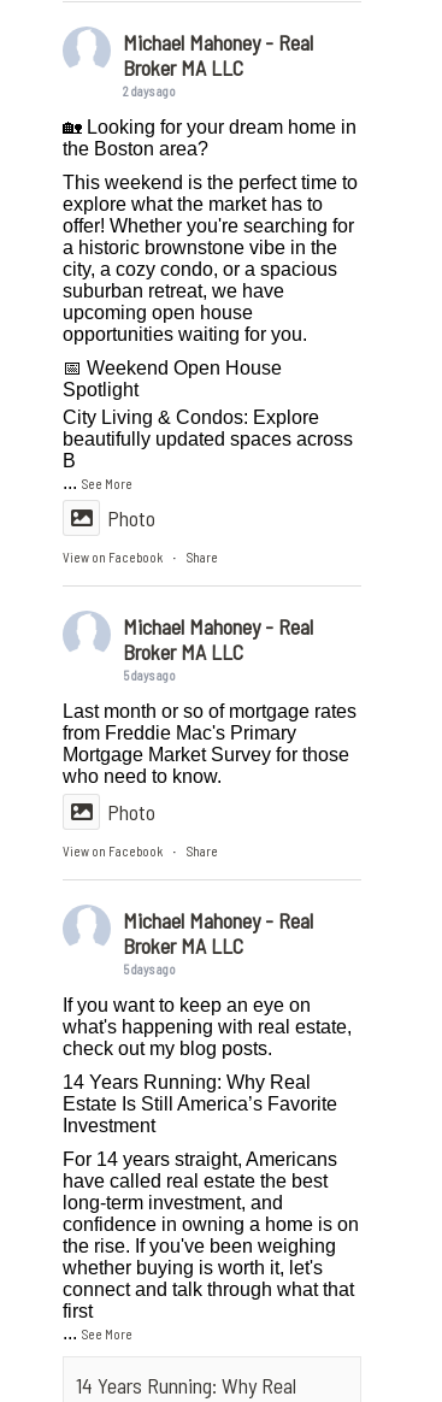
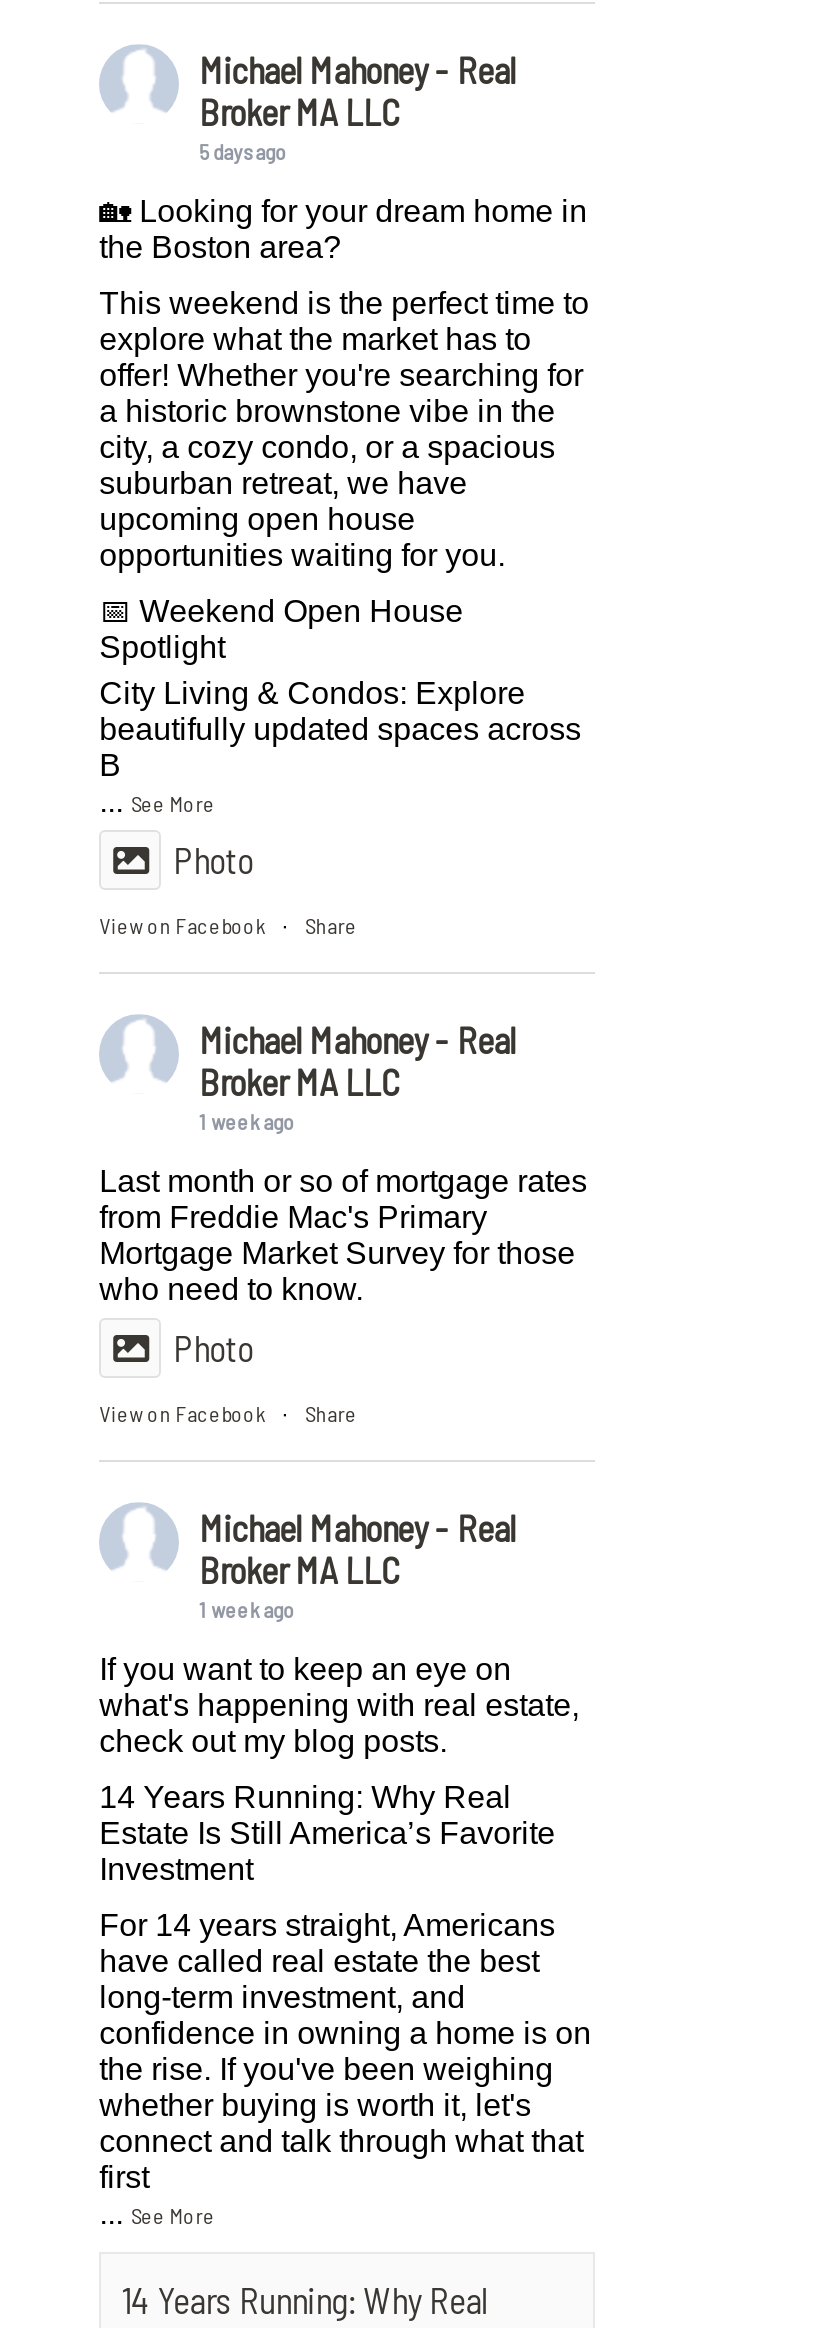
- 2 days ago
+ 5 days ago

- 5 days ago
+ 1 week ago

- 5 days ago
+ 1 week ago
